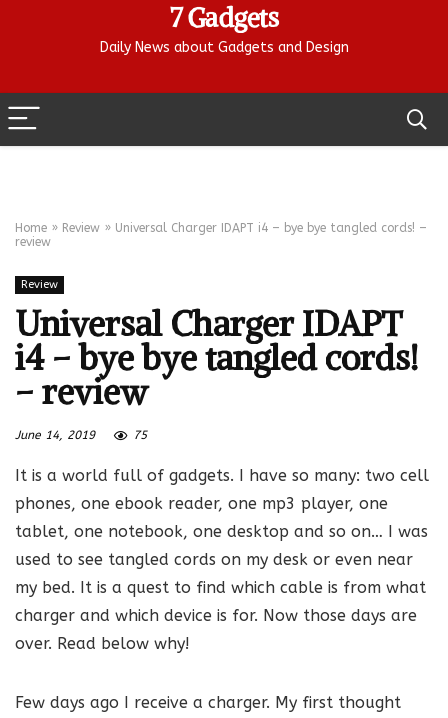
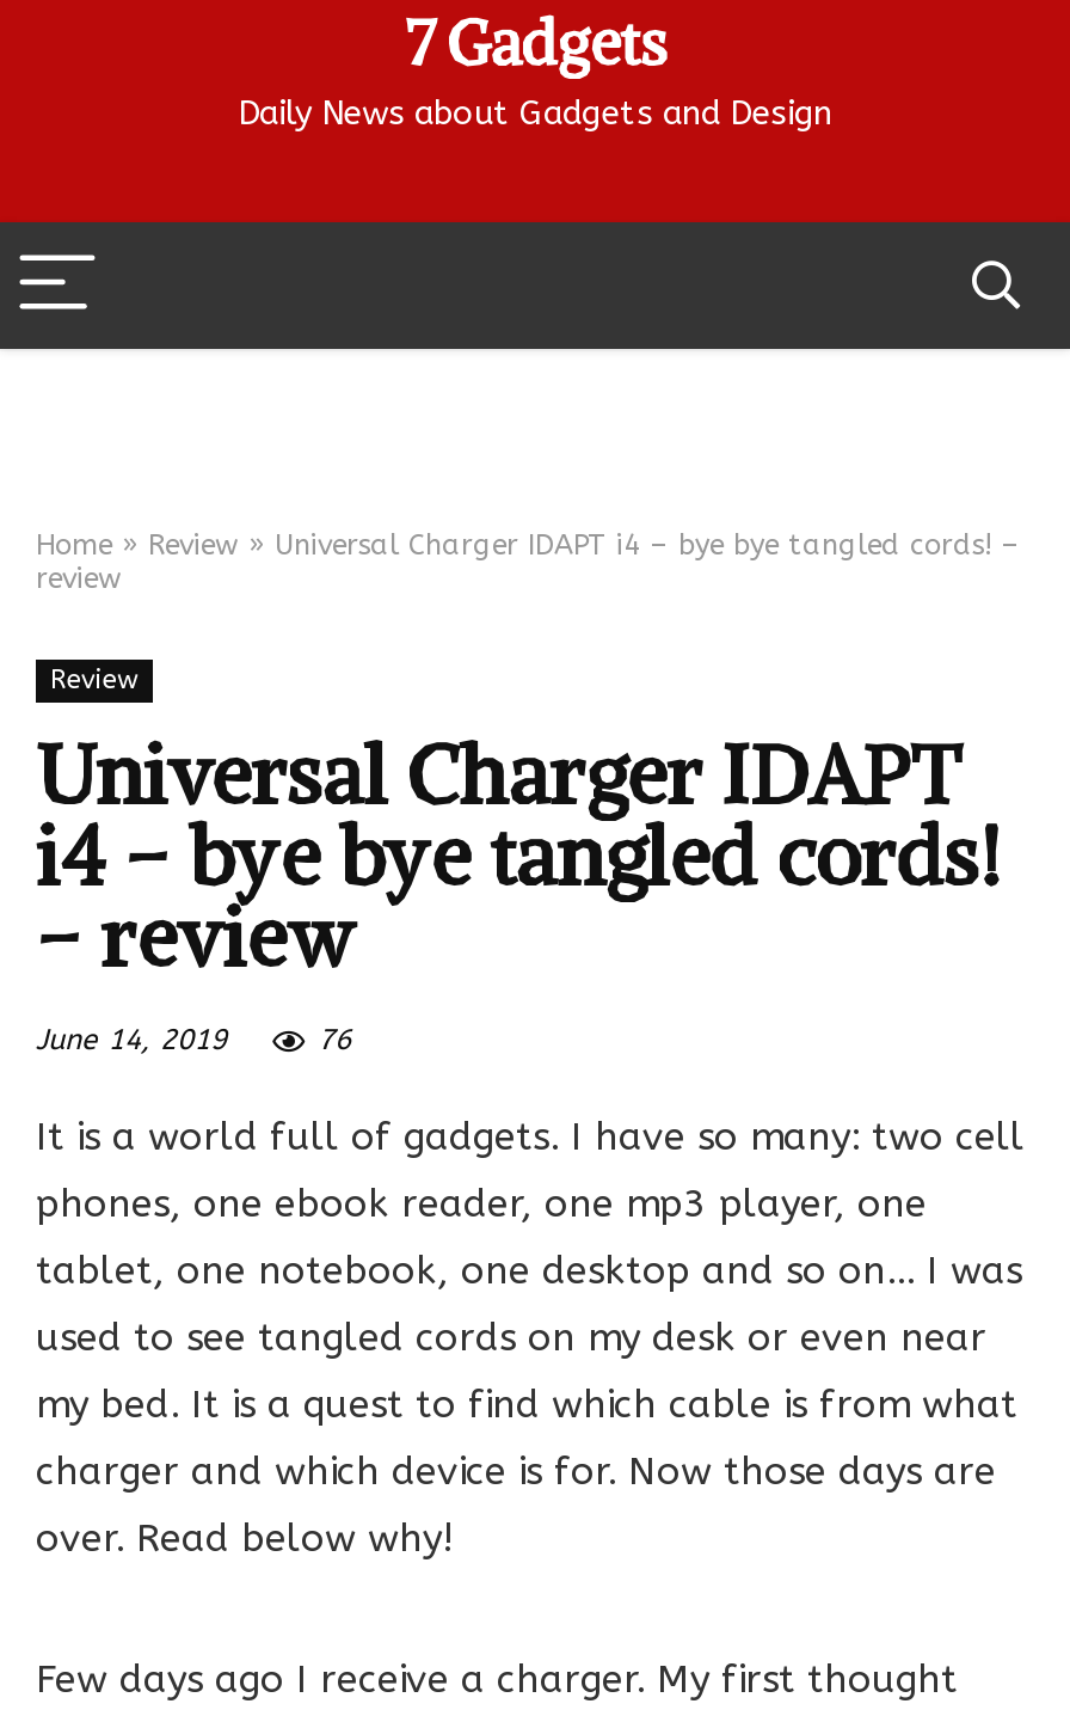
- 75
+ 76
